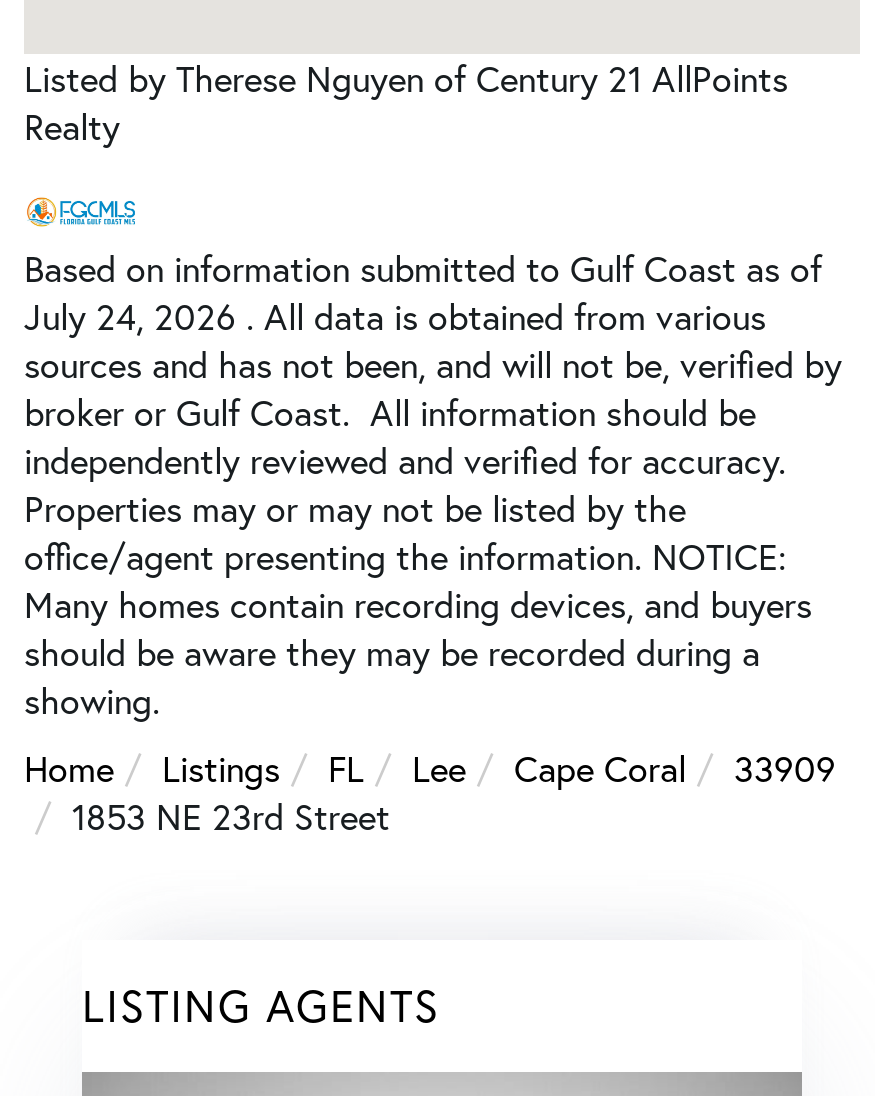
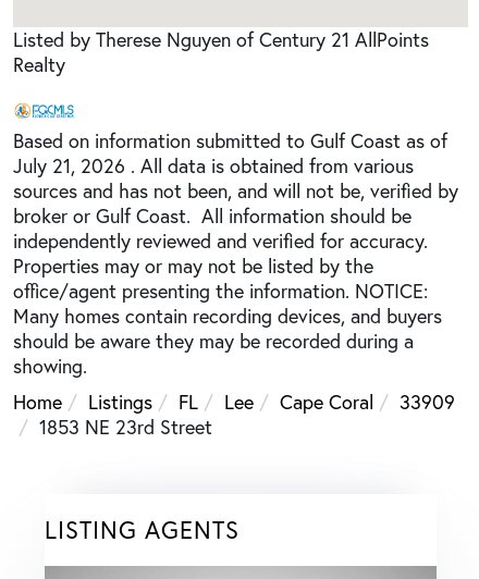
- July 24, 2026 . All data is obtained from various
+ July 21, 2026 . All data is obtained from various
